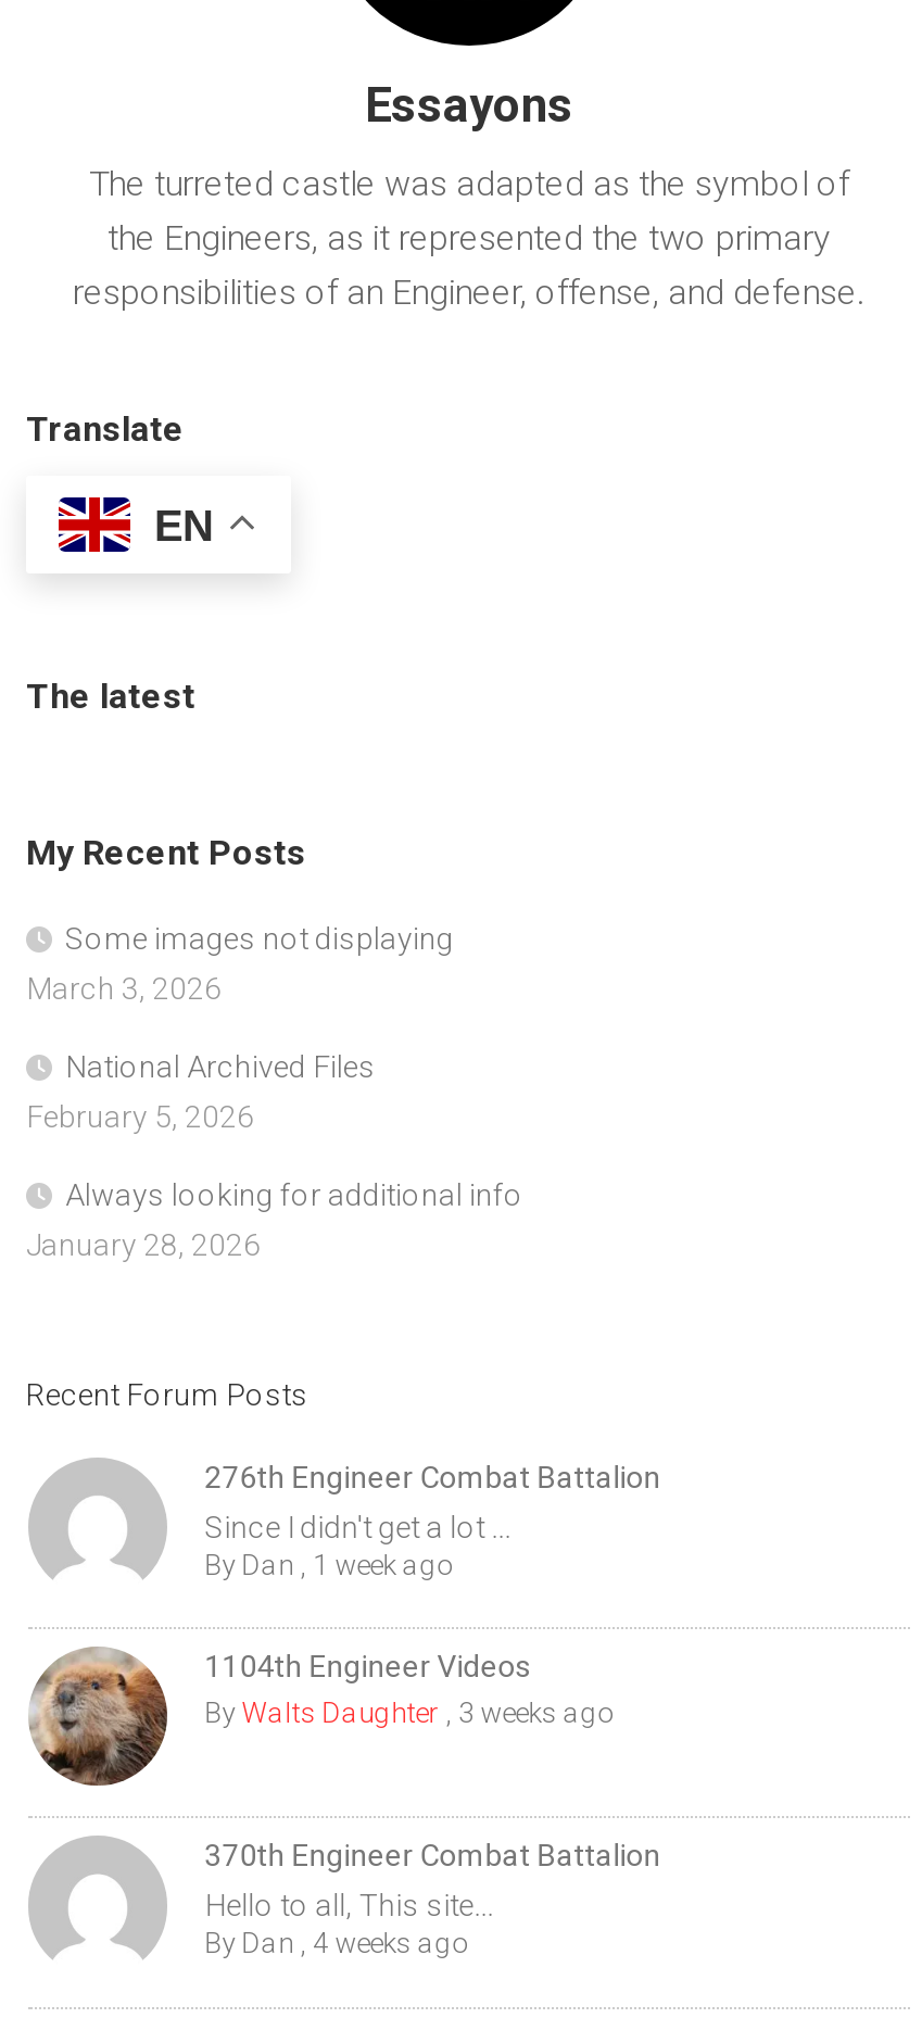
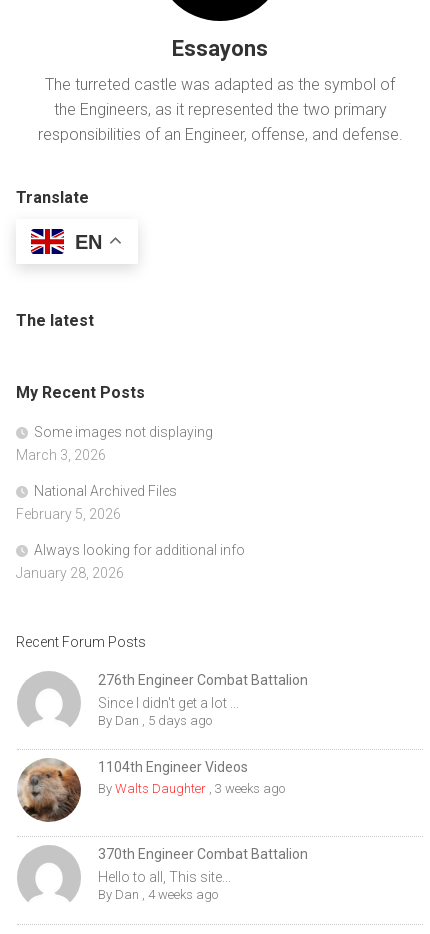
- By Dan, 1 week ago
+ By Dan, 5 days ago
